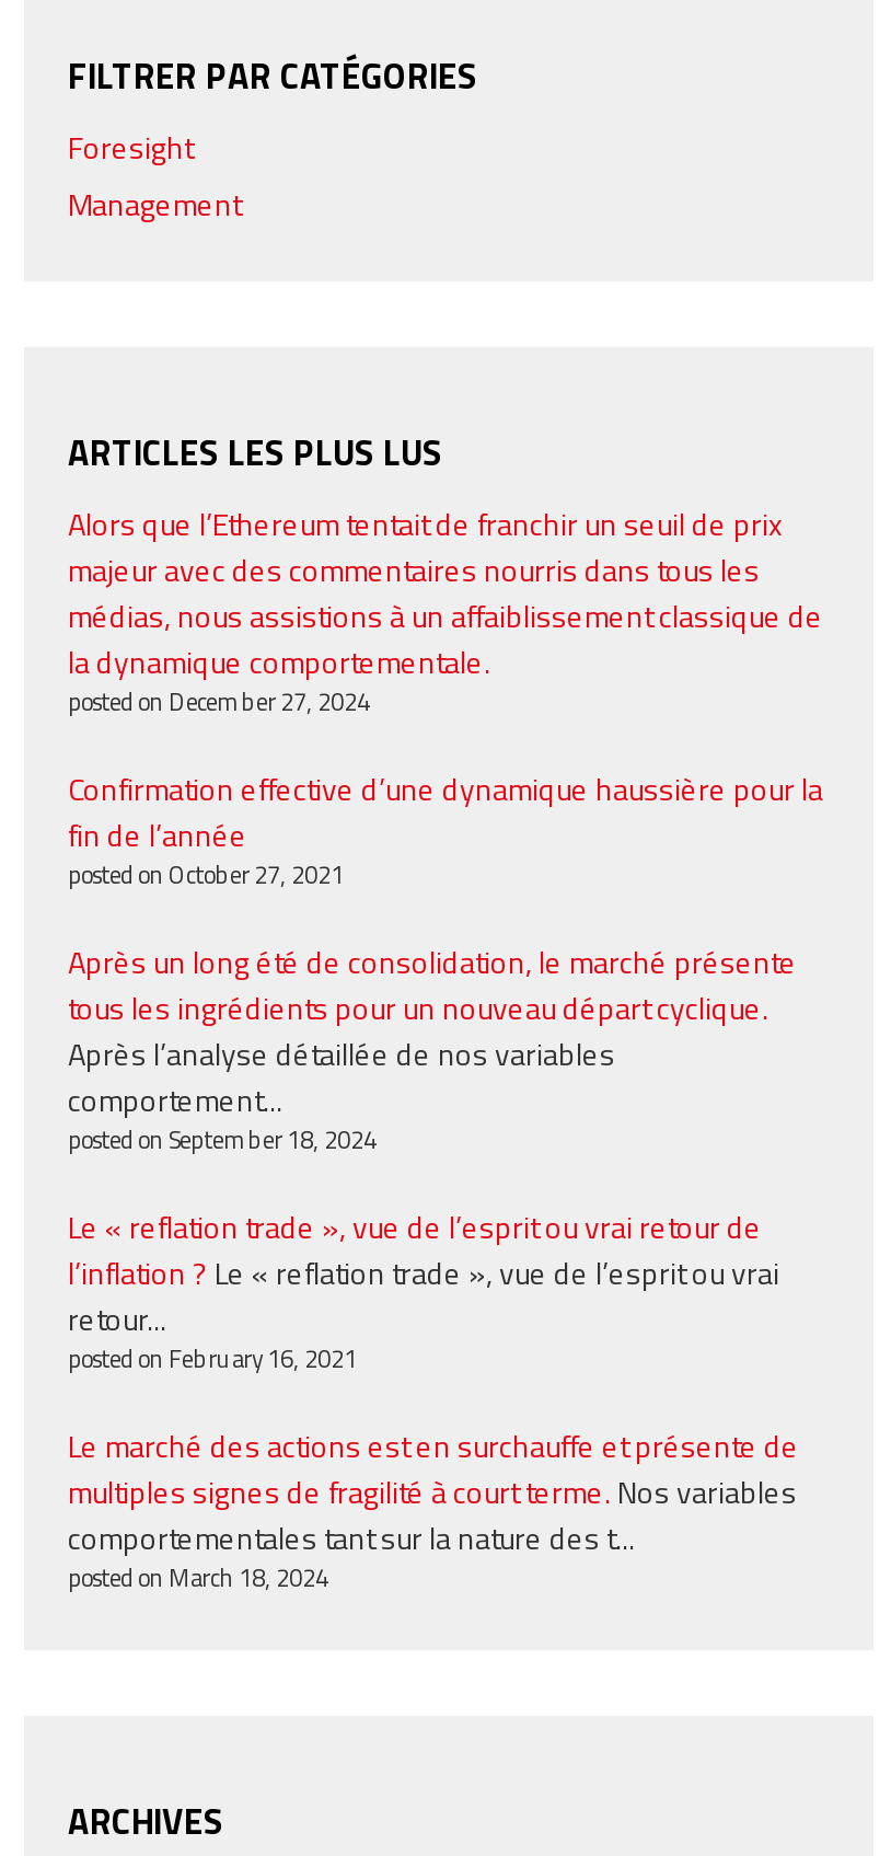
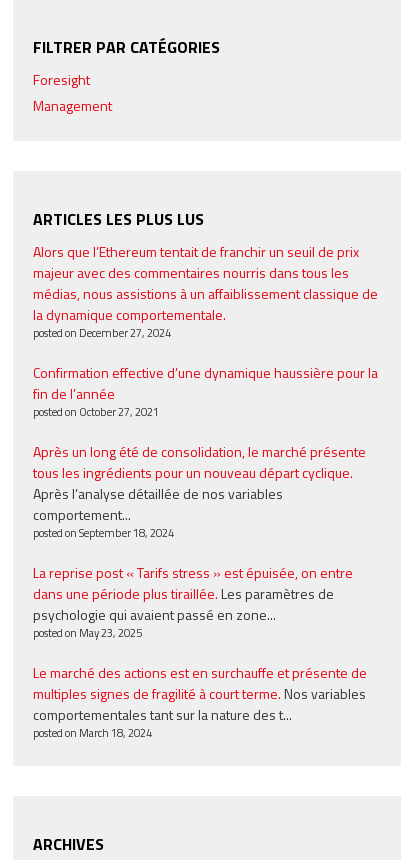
- Le « reflation trade », vue de l’esprit ou vrai retour de
- l’inflation ? Le « reflation trade », vue de l’esprit ou vrai
- retour...
- posted on February 16, 2021
+ La reprise post « Tarifs stress » est épuisée, on entre
+ dans une période plus tiraillée. Les paramètres de
+ psychologie qui avaient passé en zone...
+ posted on May 23, 2025
